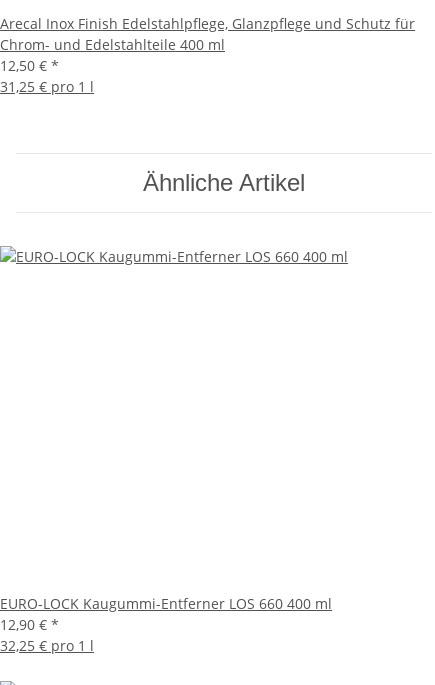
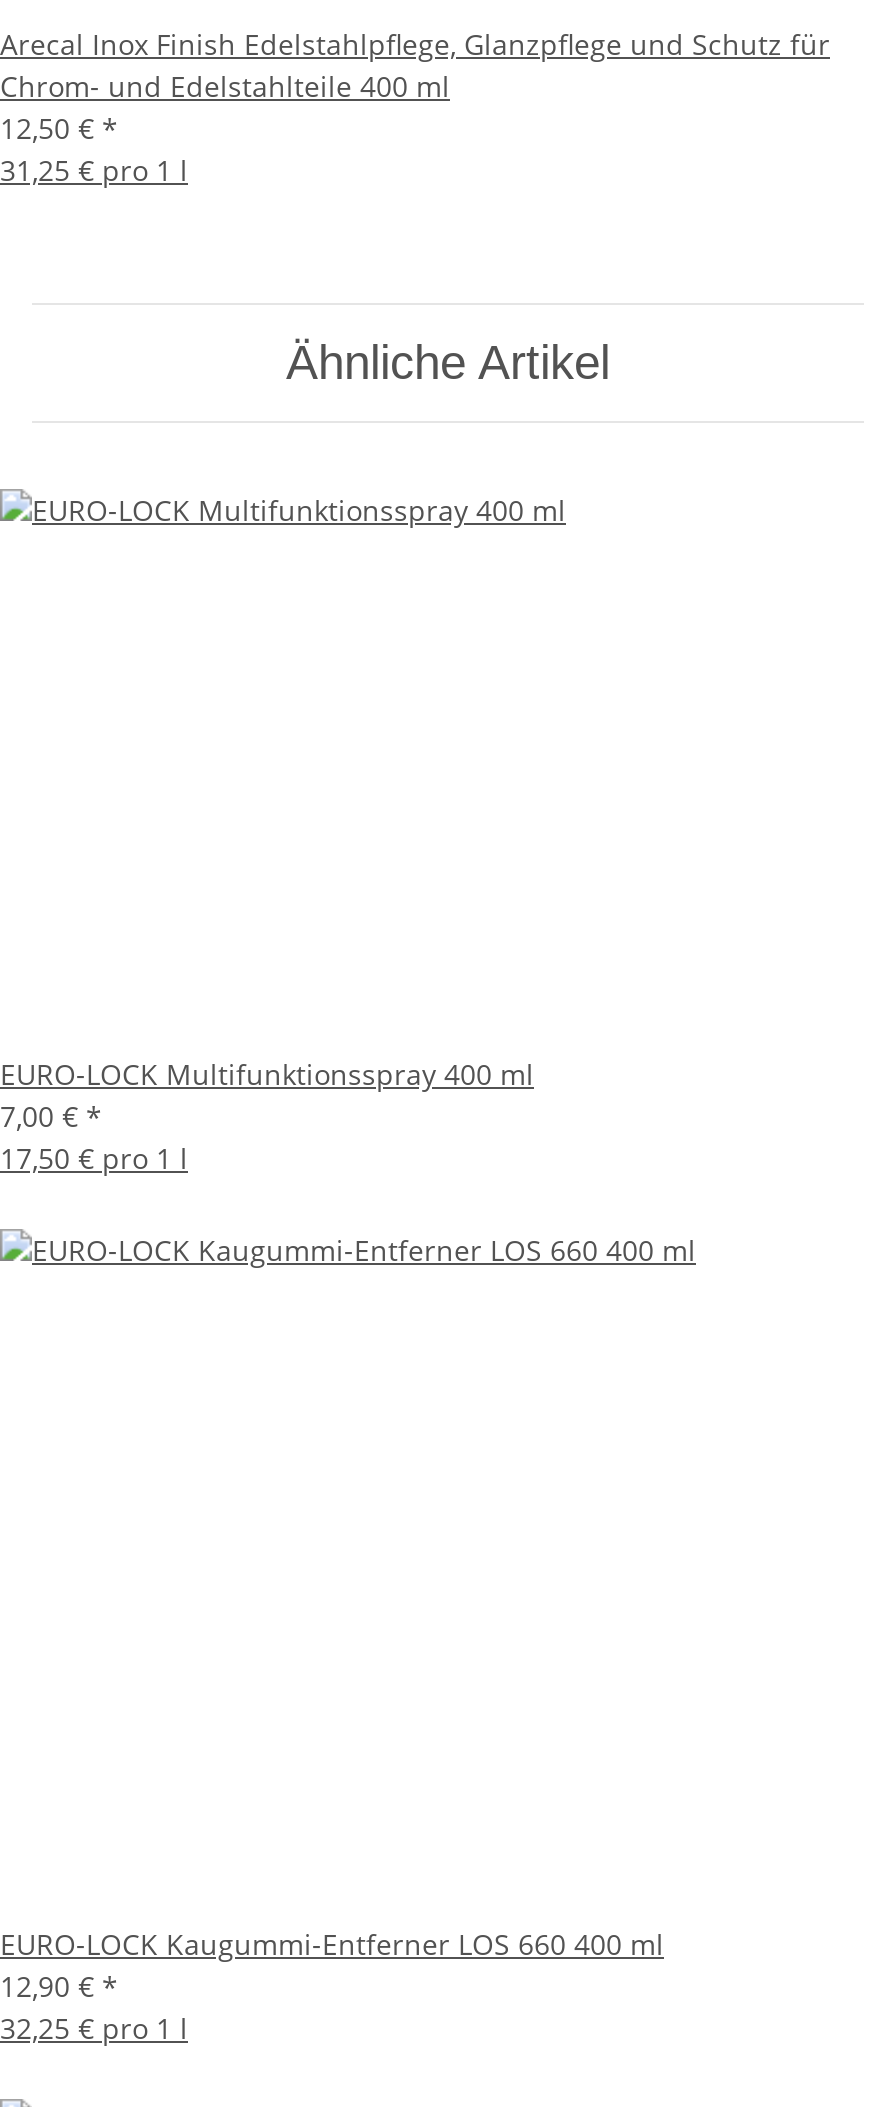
+ EURO-LOCK Multifunktionsspray 400 ml
+ 7,00 €*
+ 17,50 € pro 1 l
